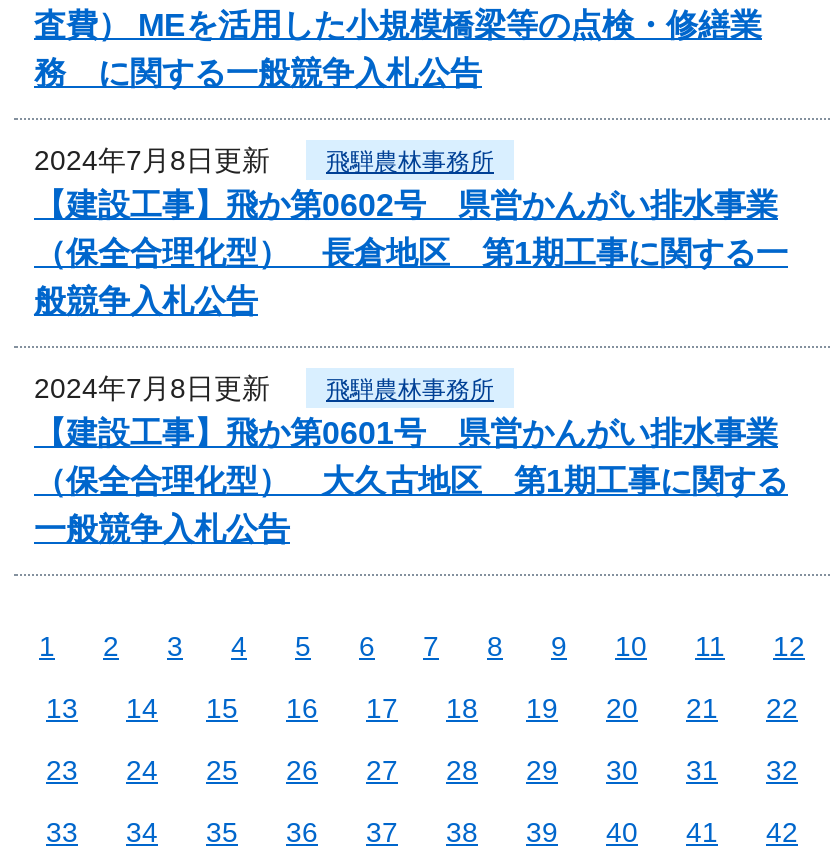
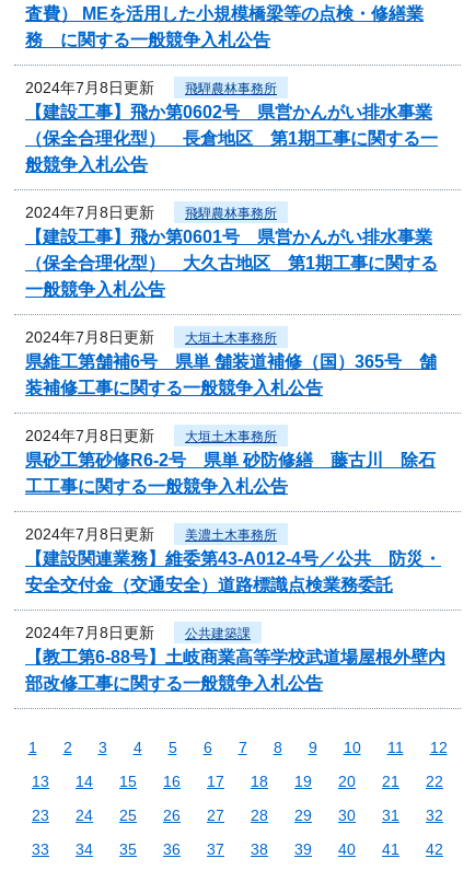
+ 2024年7月8日更新
+ 大垣土木事務所
+ 県維工第舗補6号 県単 舗装道補修（国）365号 舗
+ 装補修工事に関する一般競争入札公告
+ 2024年7月8日更新
+ 大垣土木事務所
+ 県砂工第砂修R6-2号 県単 砂防修繕 藤古川 除石
+ 工工事に関する一般競争入札公告
+ 2024年7月8日更新
+ 美濃土木事務所
+ 【建設関連業務】維委第43-A012-4号／公共 防災・
+ 安全交付金（交通安全）道路標識点検業務委託
+ 2024年7月8日更新
+ 公共建築課
+ 【教工第6-88号】土岐商業高等学校武道場屋根外壁内
+ 部改修工事に関する一般競争入札公告
